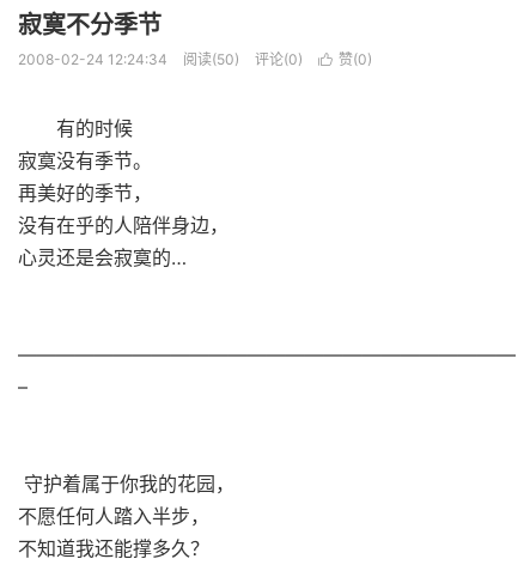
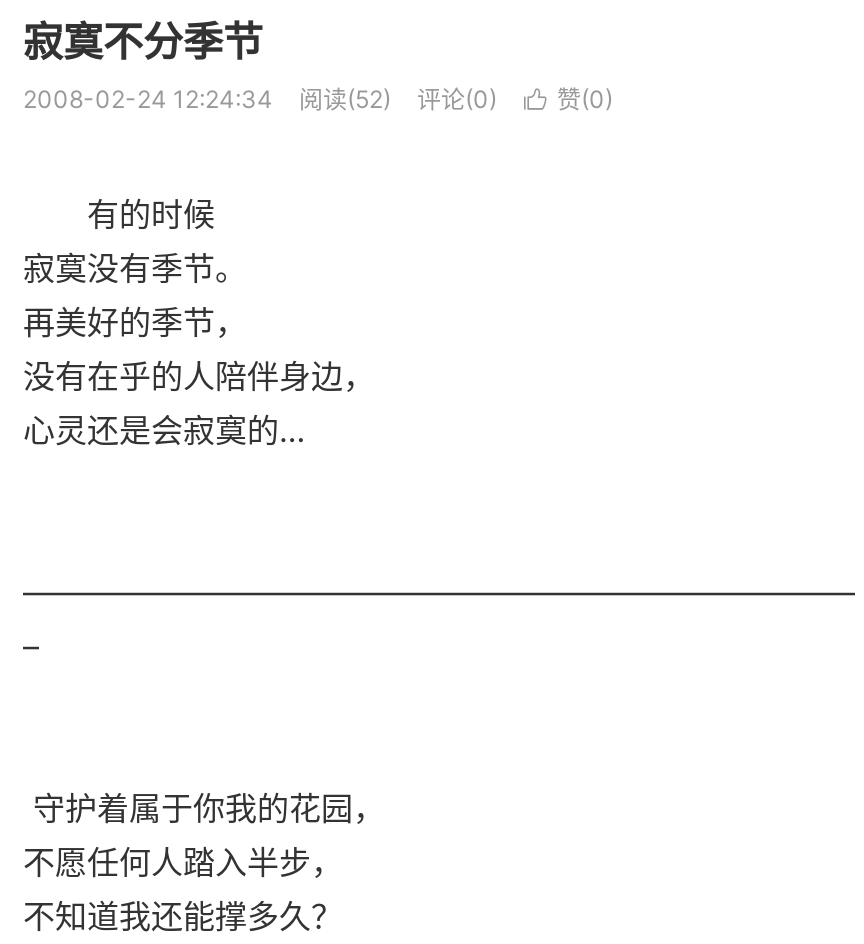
- 阅读(50)
+ 阅读(52)
